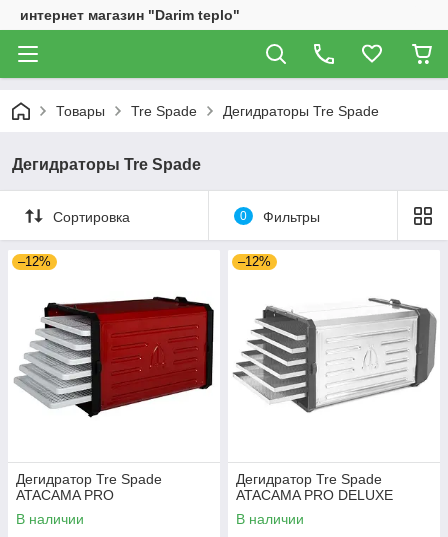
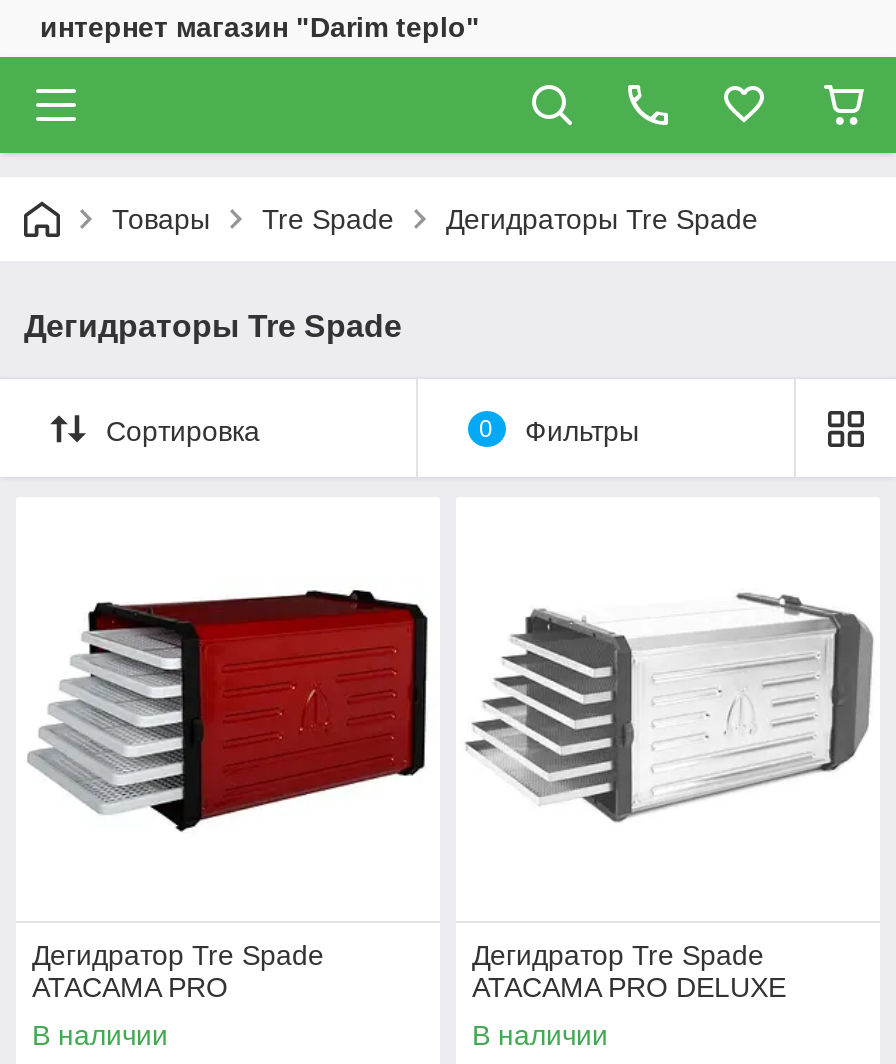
- –12%

- –12%
